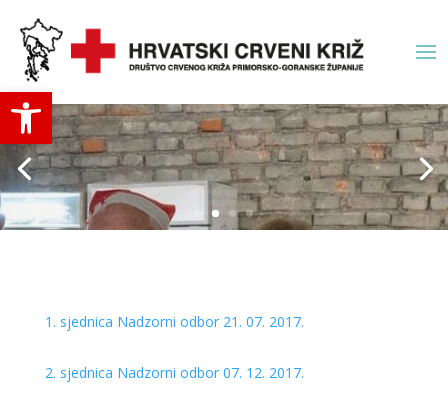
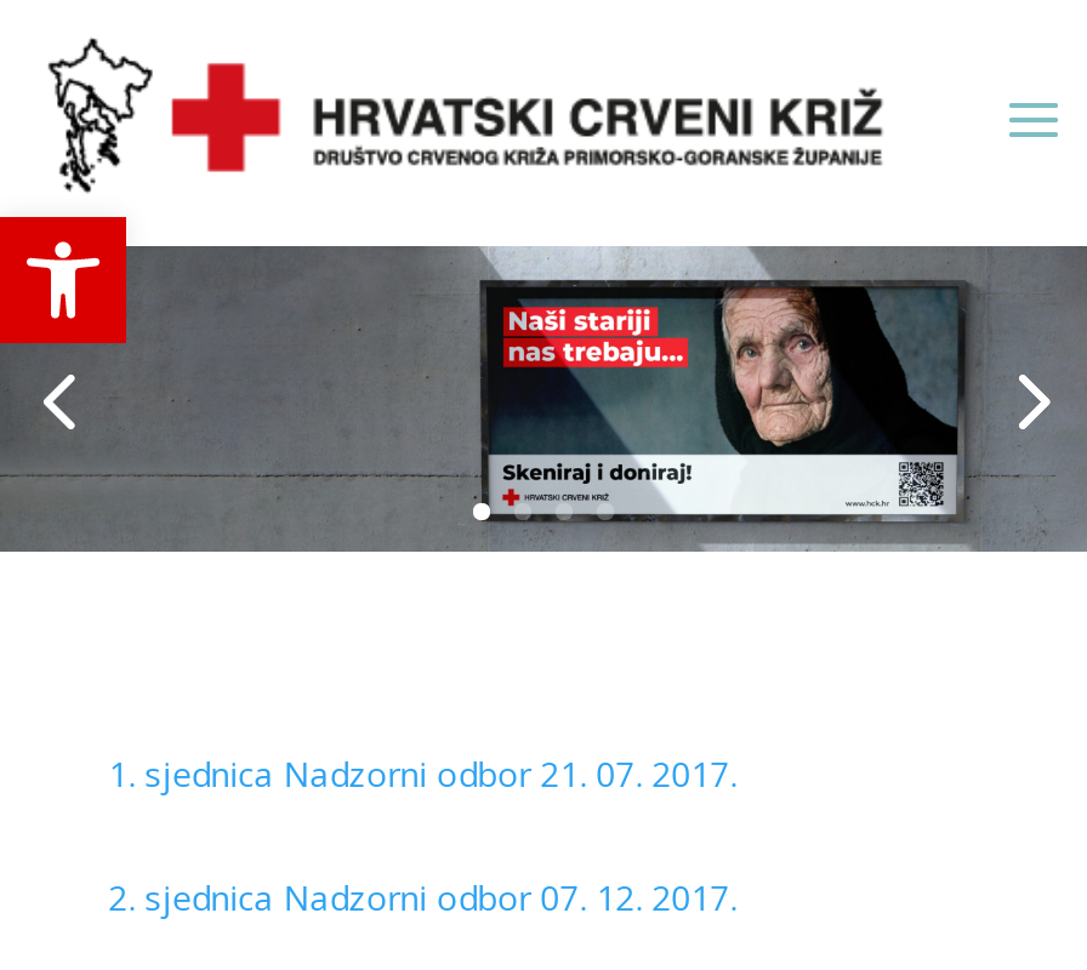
- [image]
+ [image]
